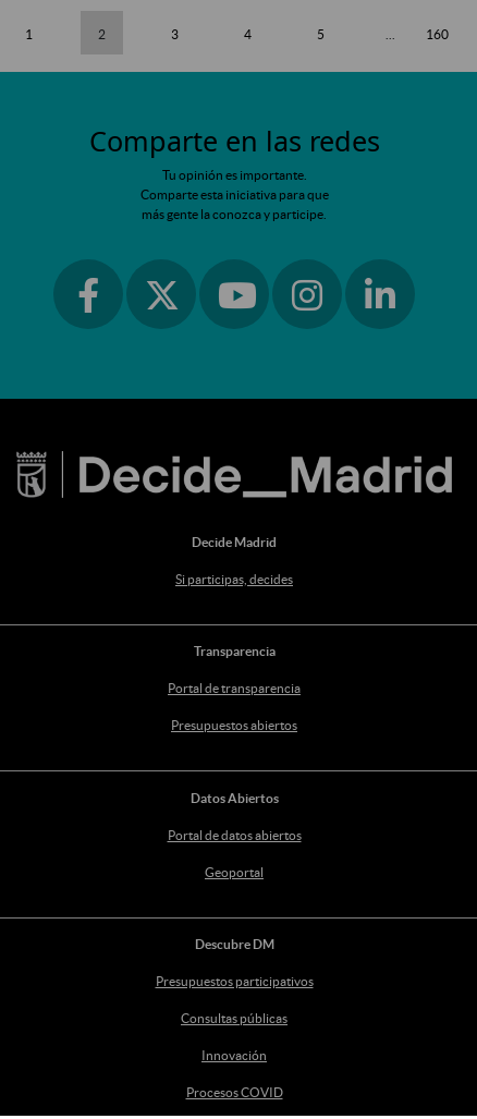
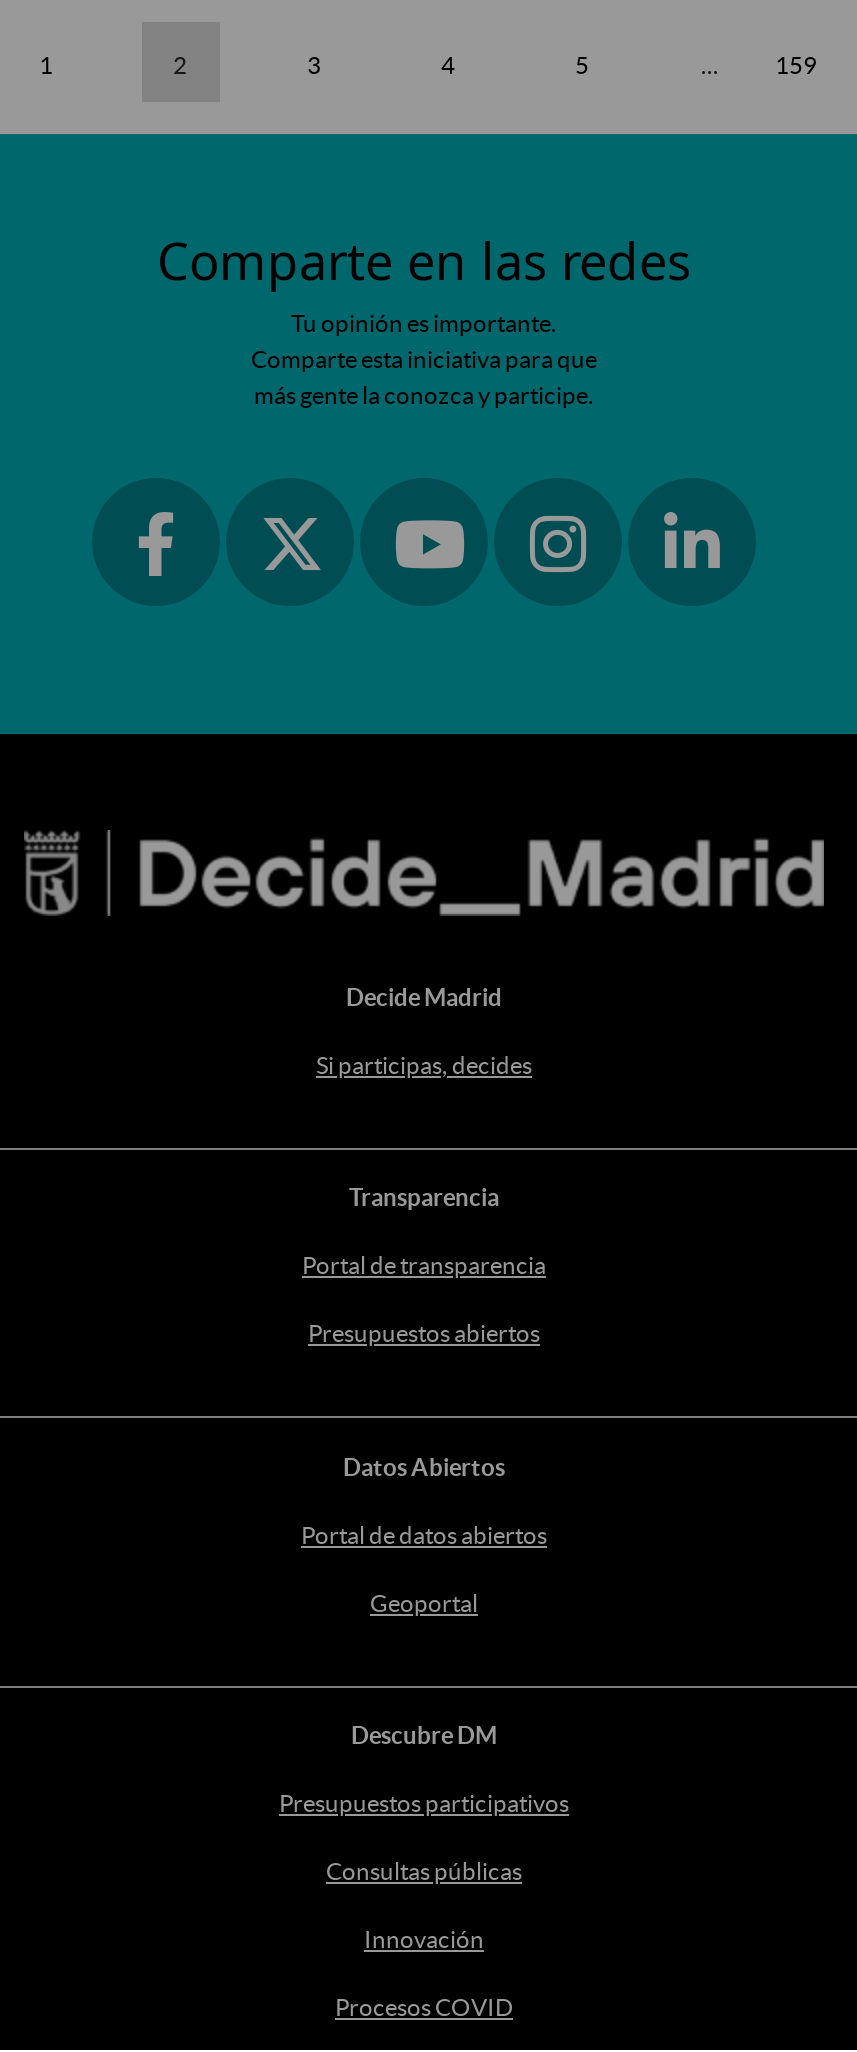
- 160
+ 159
